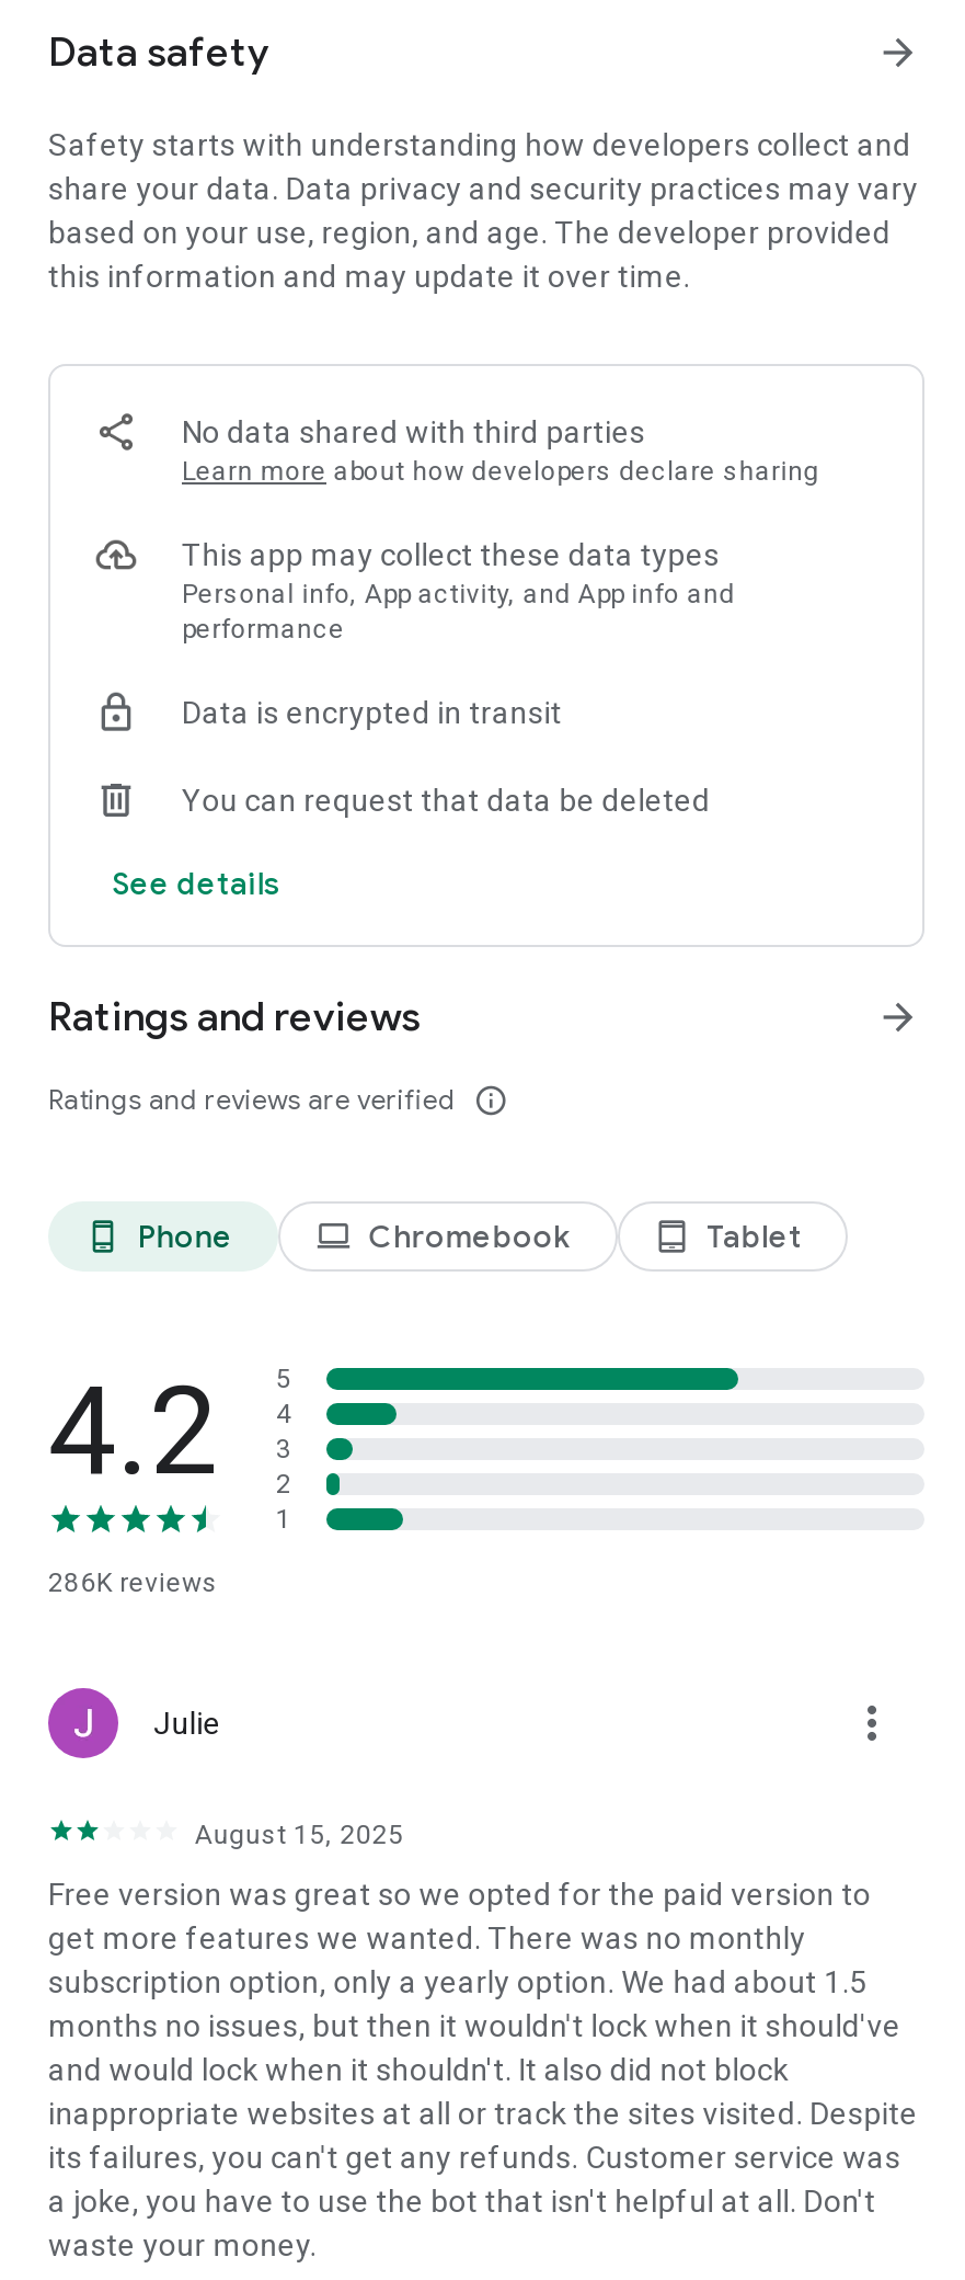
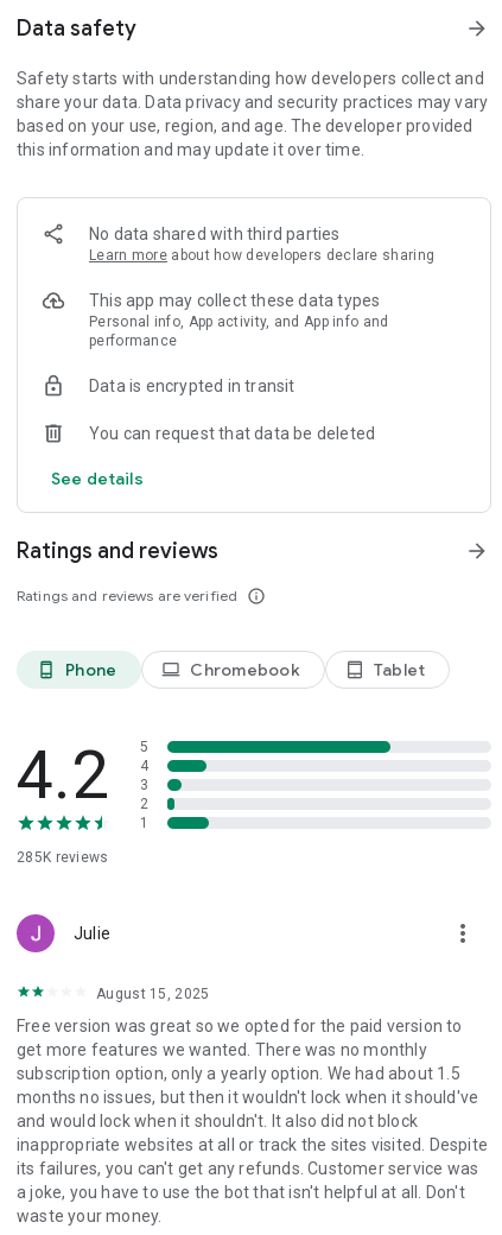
- 286K reviews
+ 285K reviews
